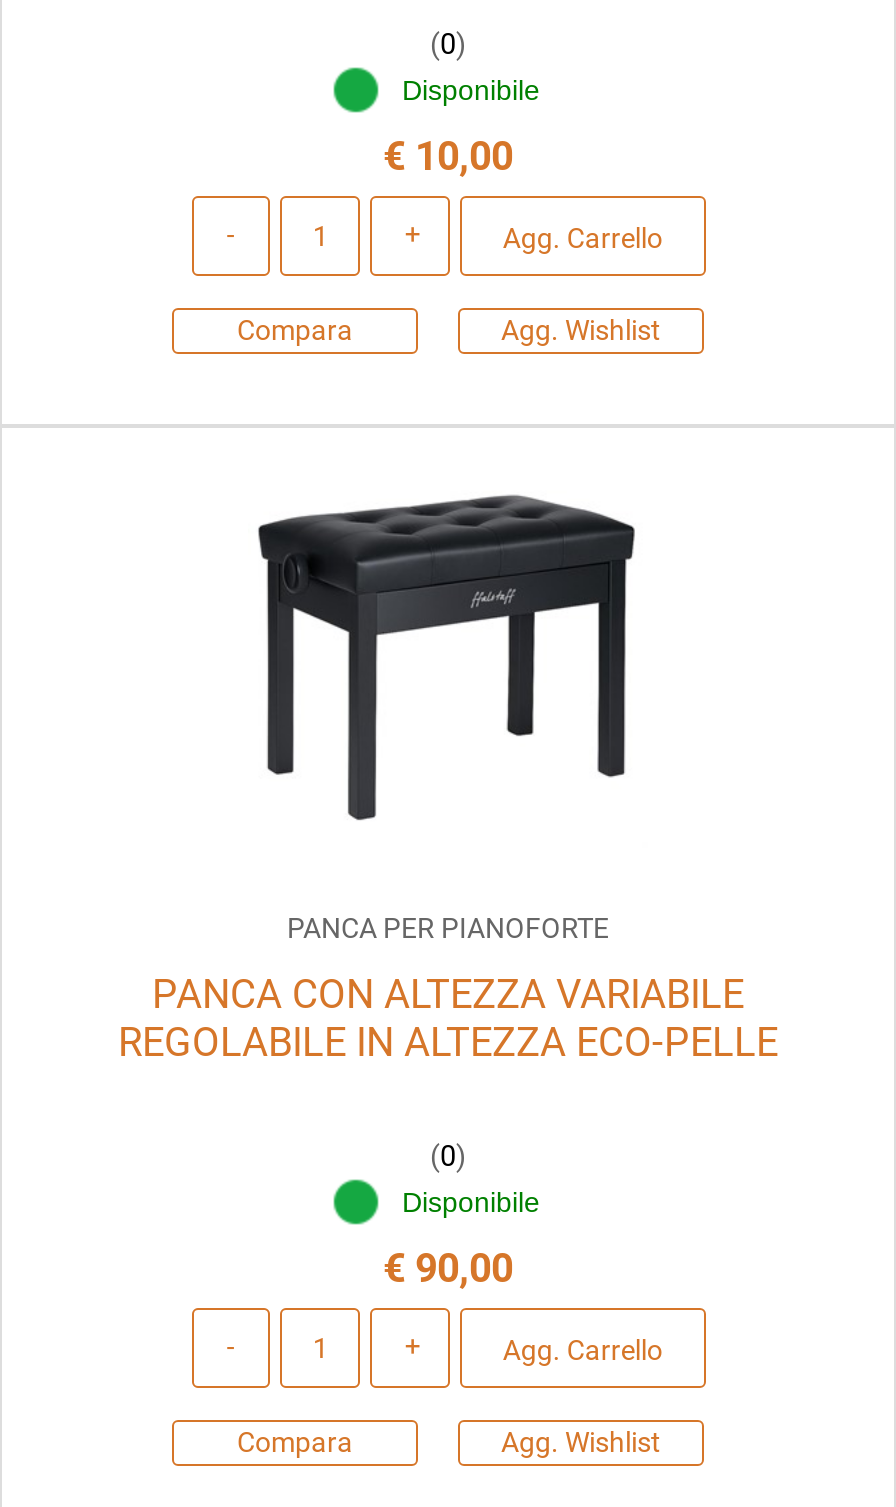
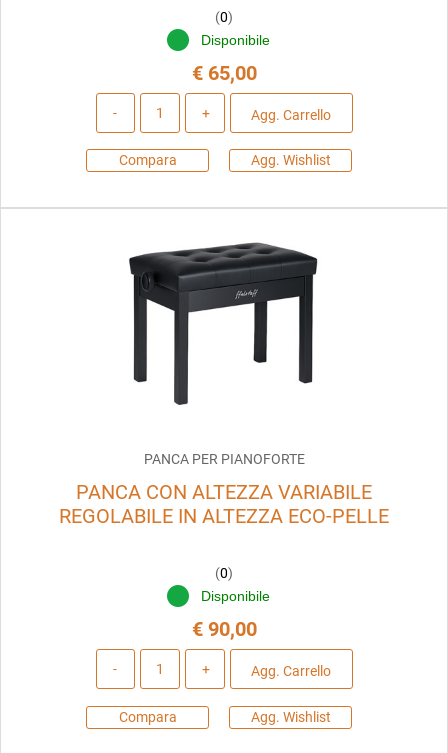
- € 10,00
+ € 65,00
